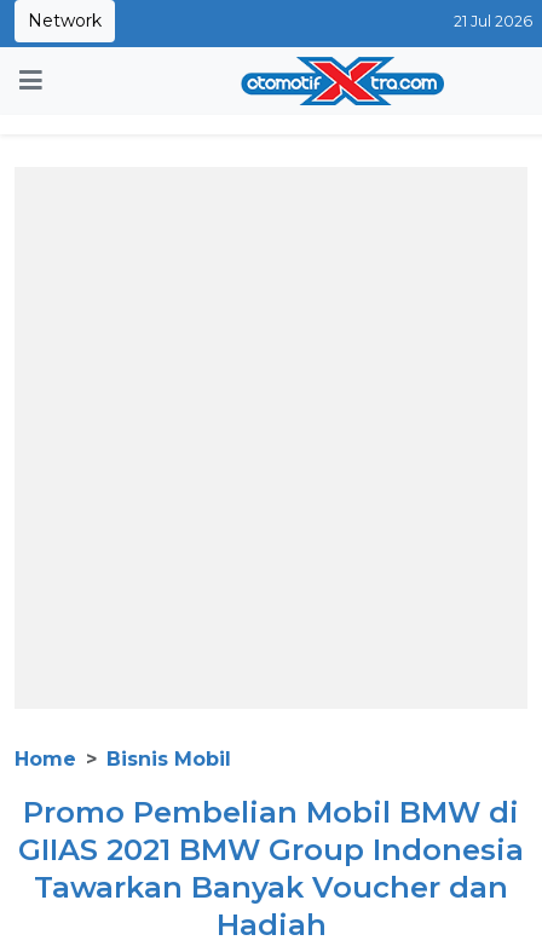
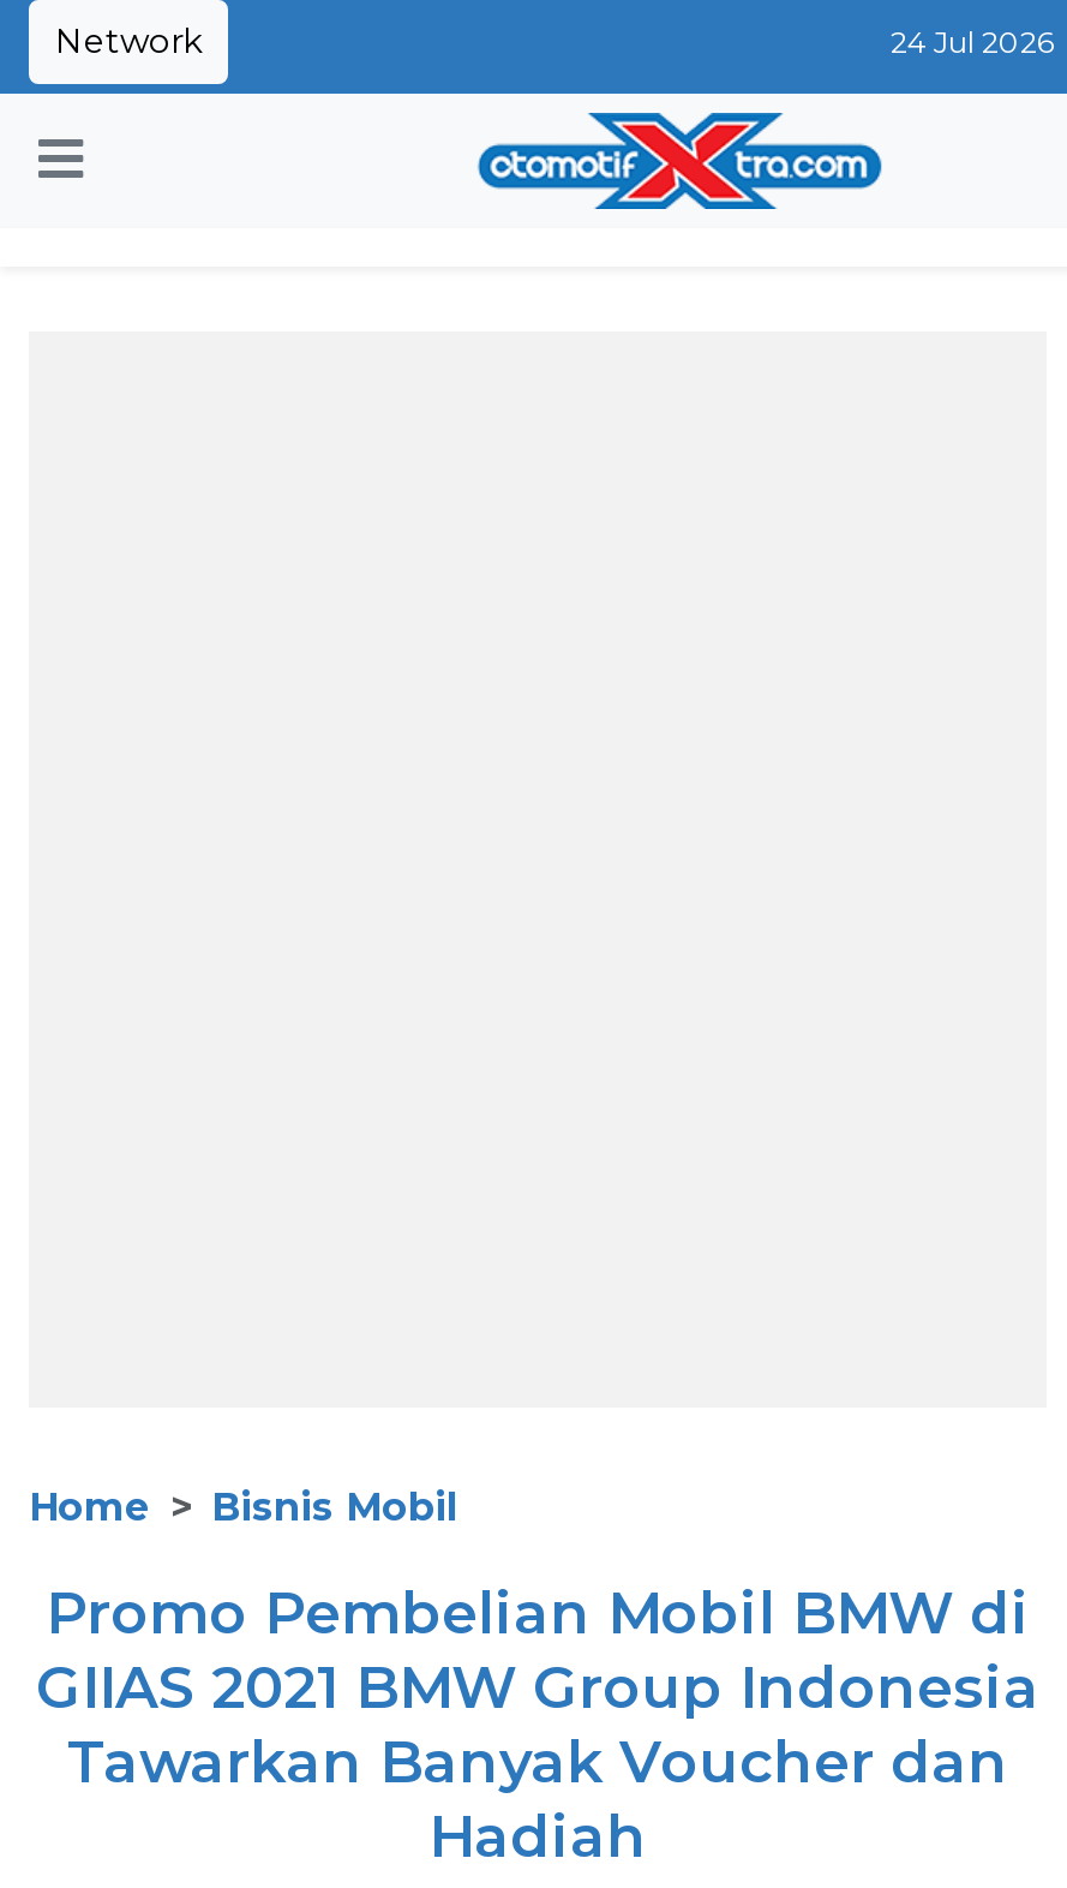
- 21 Jul 2026
+ 24 Jul 2026
